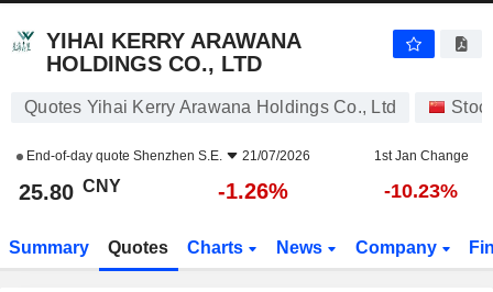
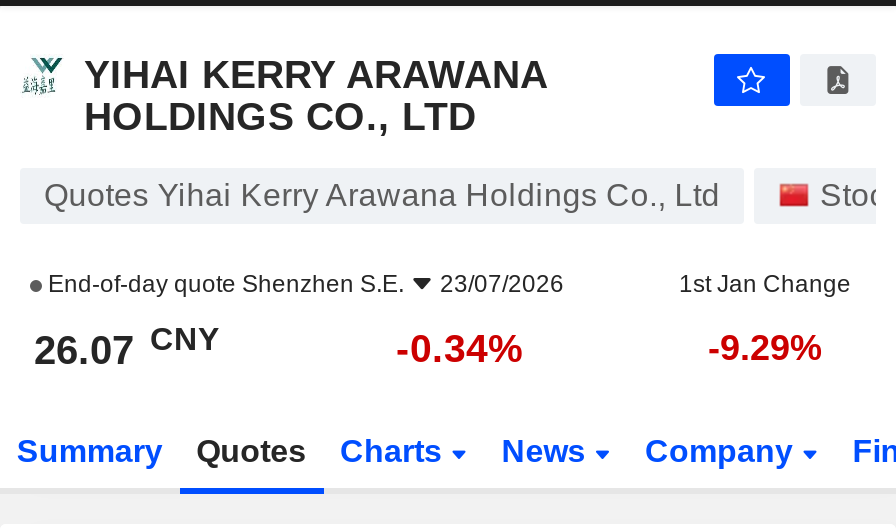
- End-of-day quote Shenzhen S.E. 21/07/2026
+ End-of-day quote Shenzhen S.E. 23/07/2026

- 25.80 CNY
+ 26.07 CNY

- -1.26%
+ -0.34%

- -10.23%
+ -9.29%
